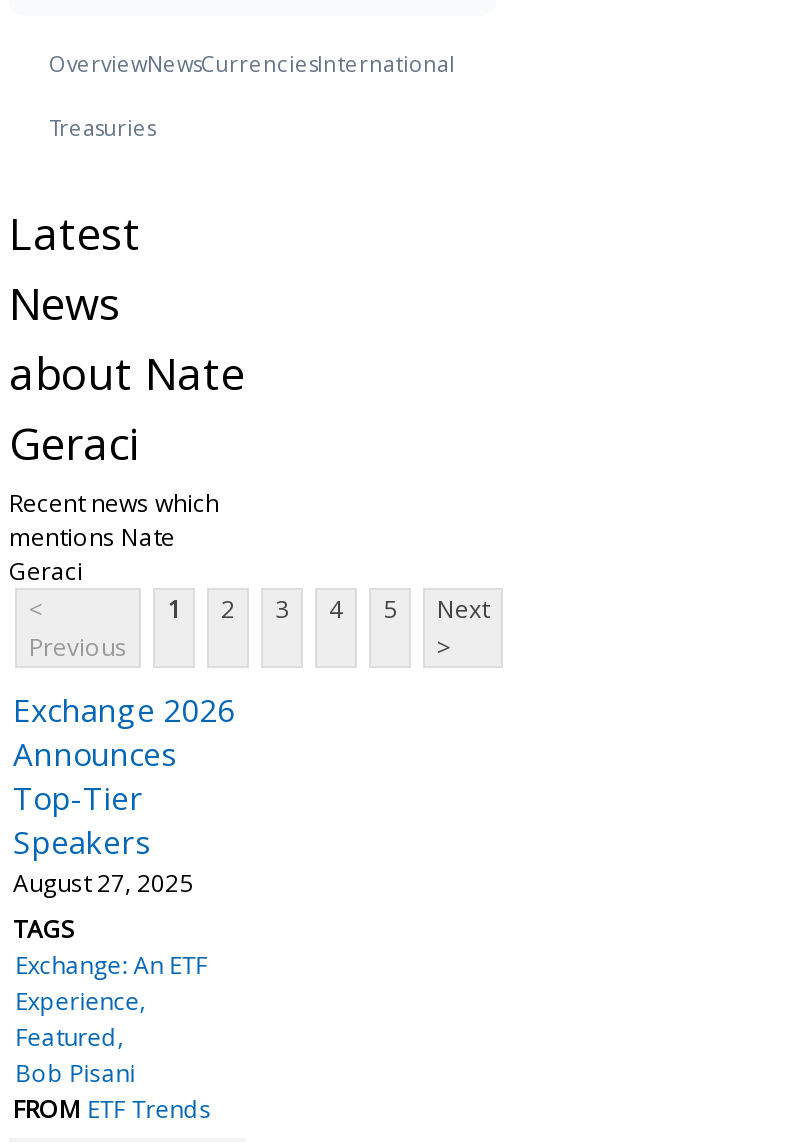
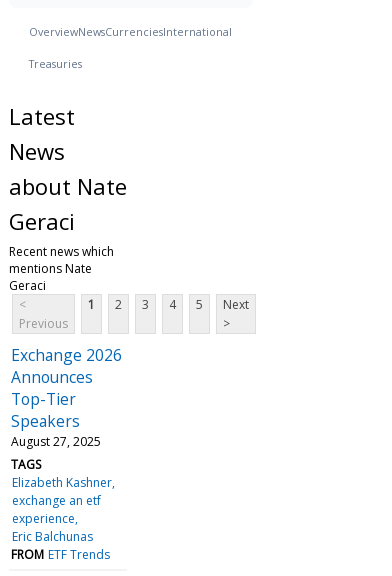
- Exchange: An ETF
- Experience
- Featured
- Bob Pisani
+ Elizabeth Kashner
+ exchange an etf
+ experience
+ Eric Balchunas
